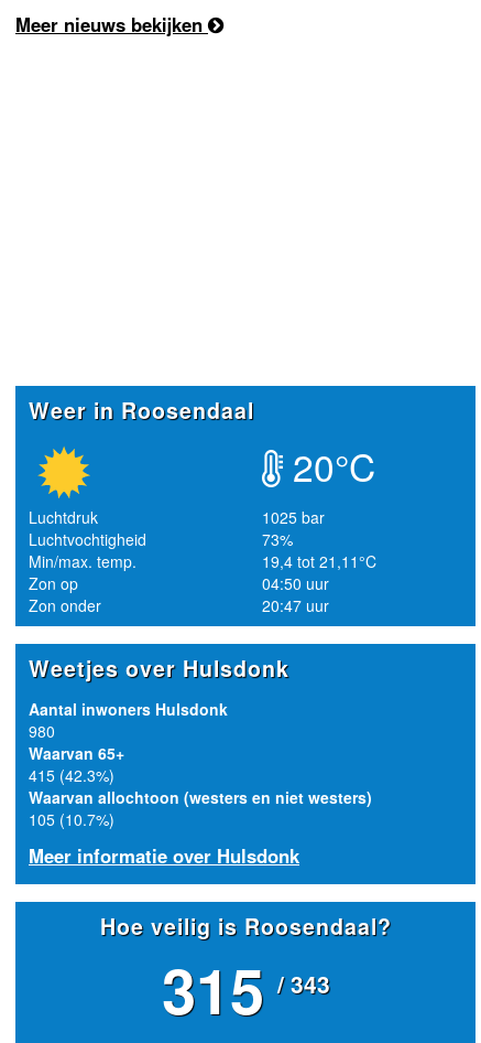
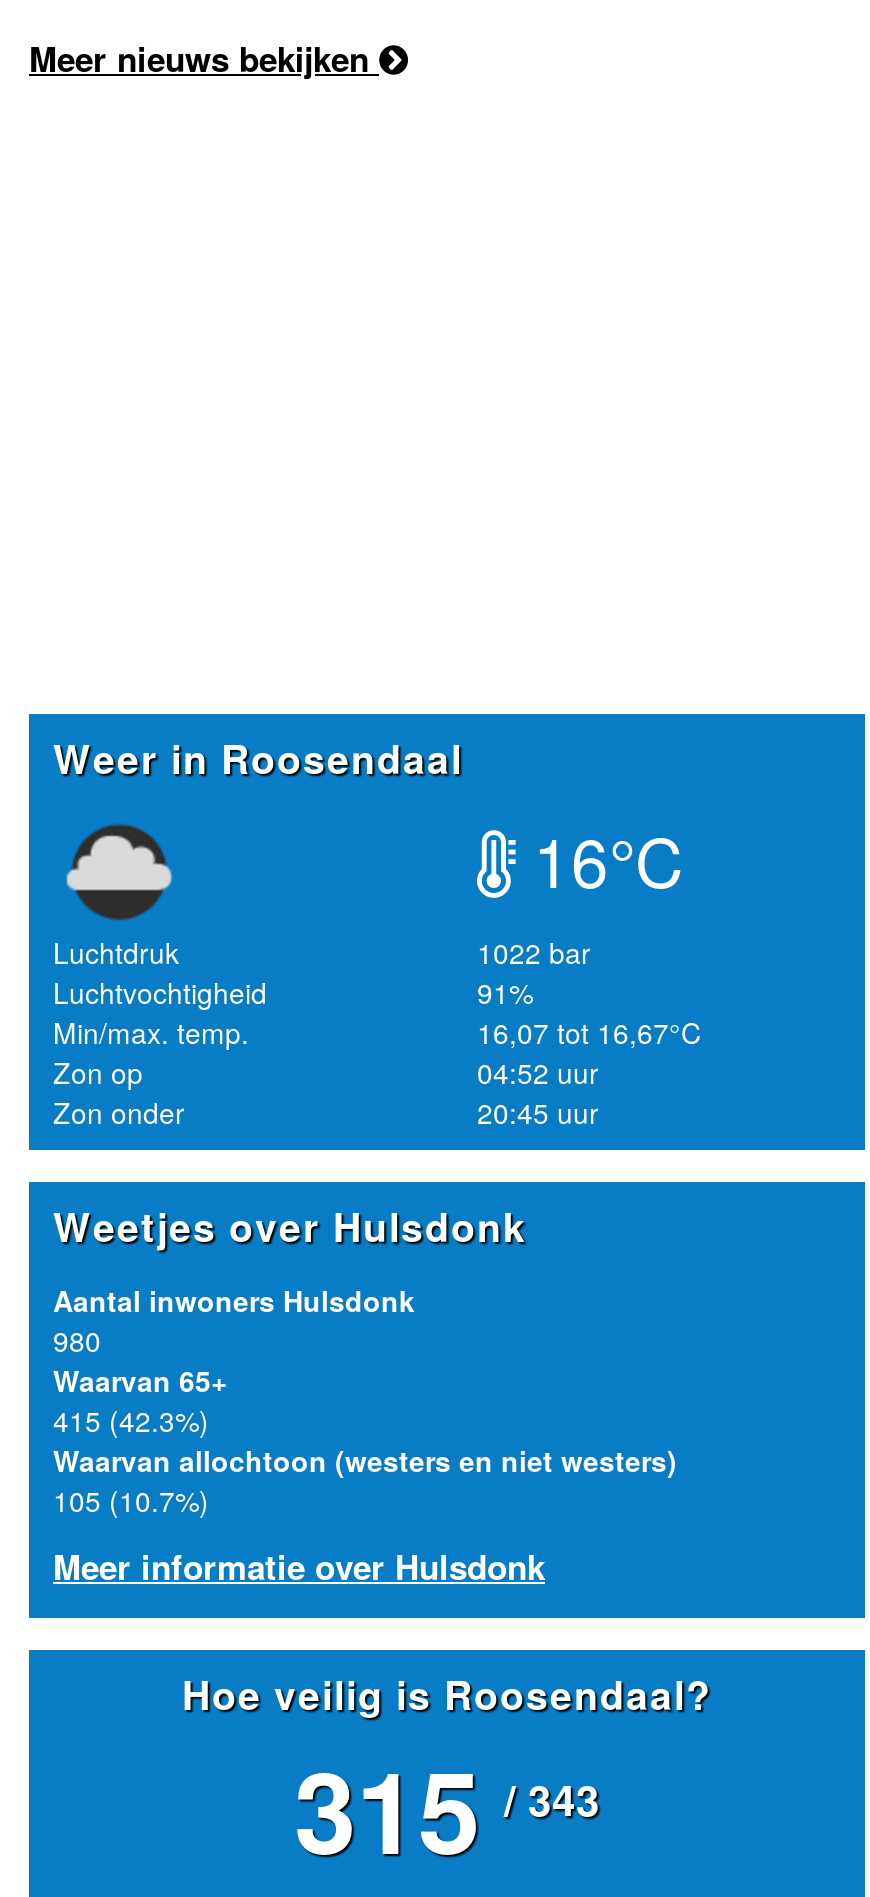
- 20°C
+ 16°C

- [image]
+ [image]

- 1025 bar
+ 1022 bar

- 73%
+ 91%

- 19,4 tot 21,11°C
+ 16,07 tot 16,67°C

- 04:50 uur
+ 04:52 uur

- 20:47 uur
+ 20:45 uur
